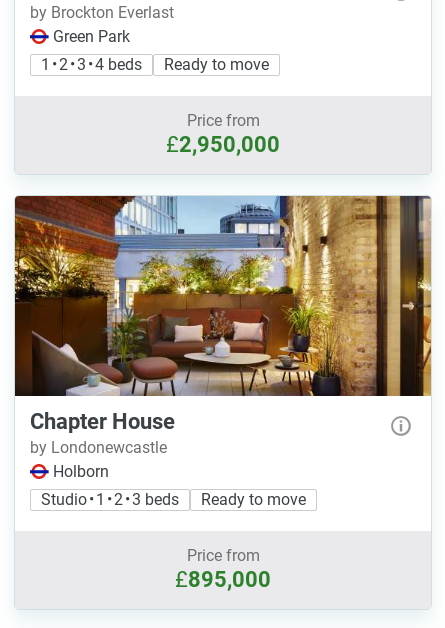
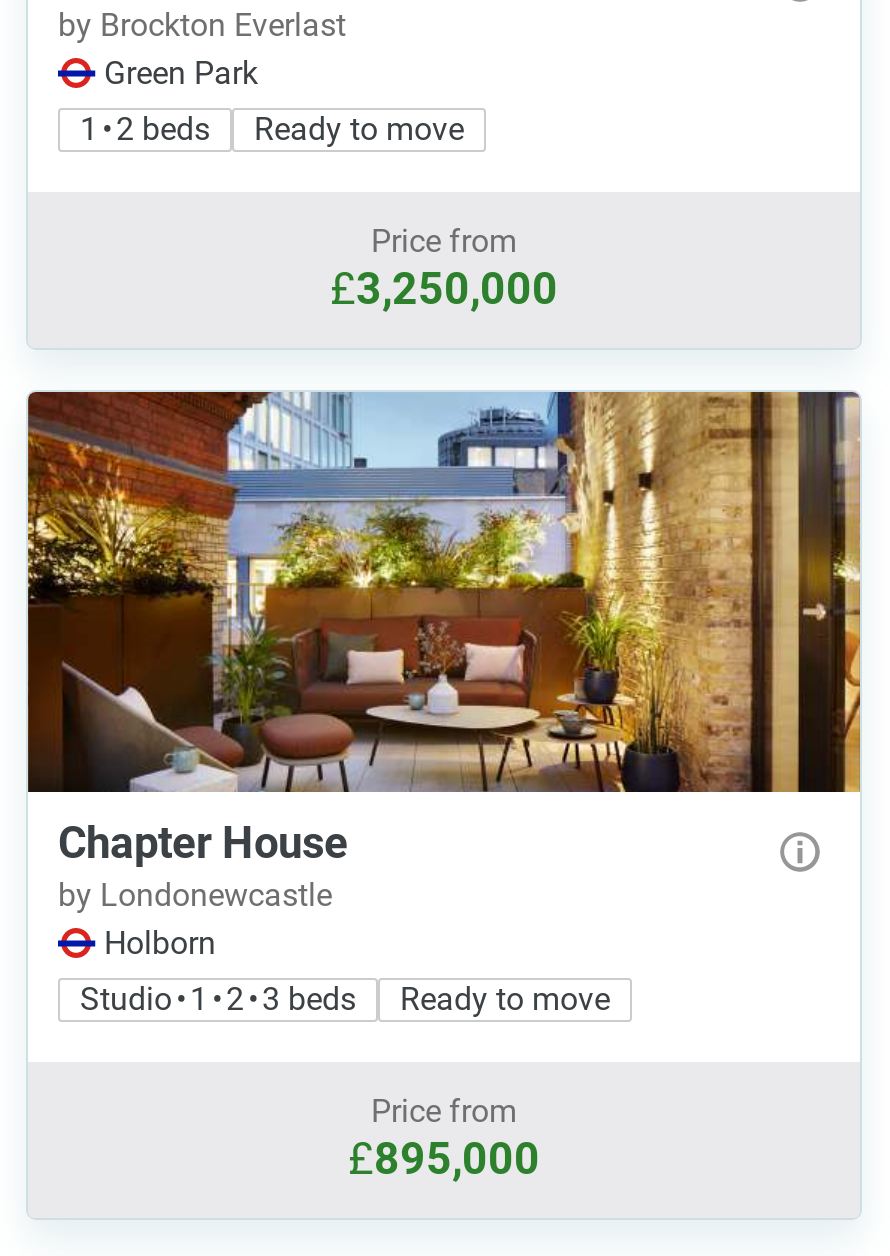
- 1 • 2 • 3 • 4 beds Ready to move
+ 1 • 2 beds Ready to move

- £2,950,000
+ £3,250,000
